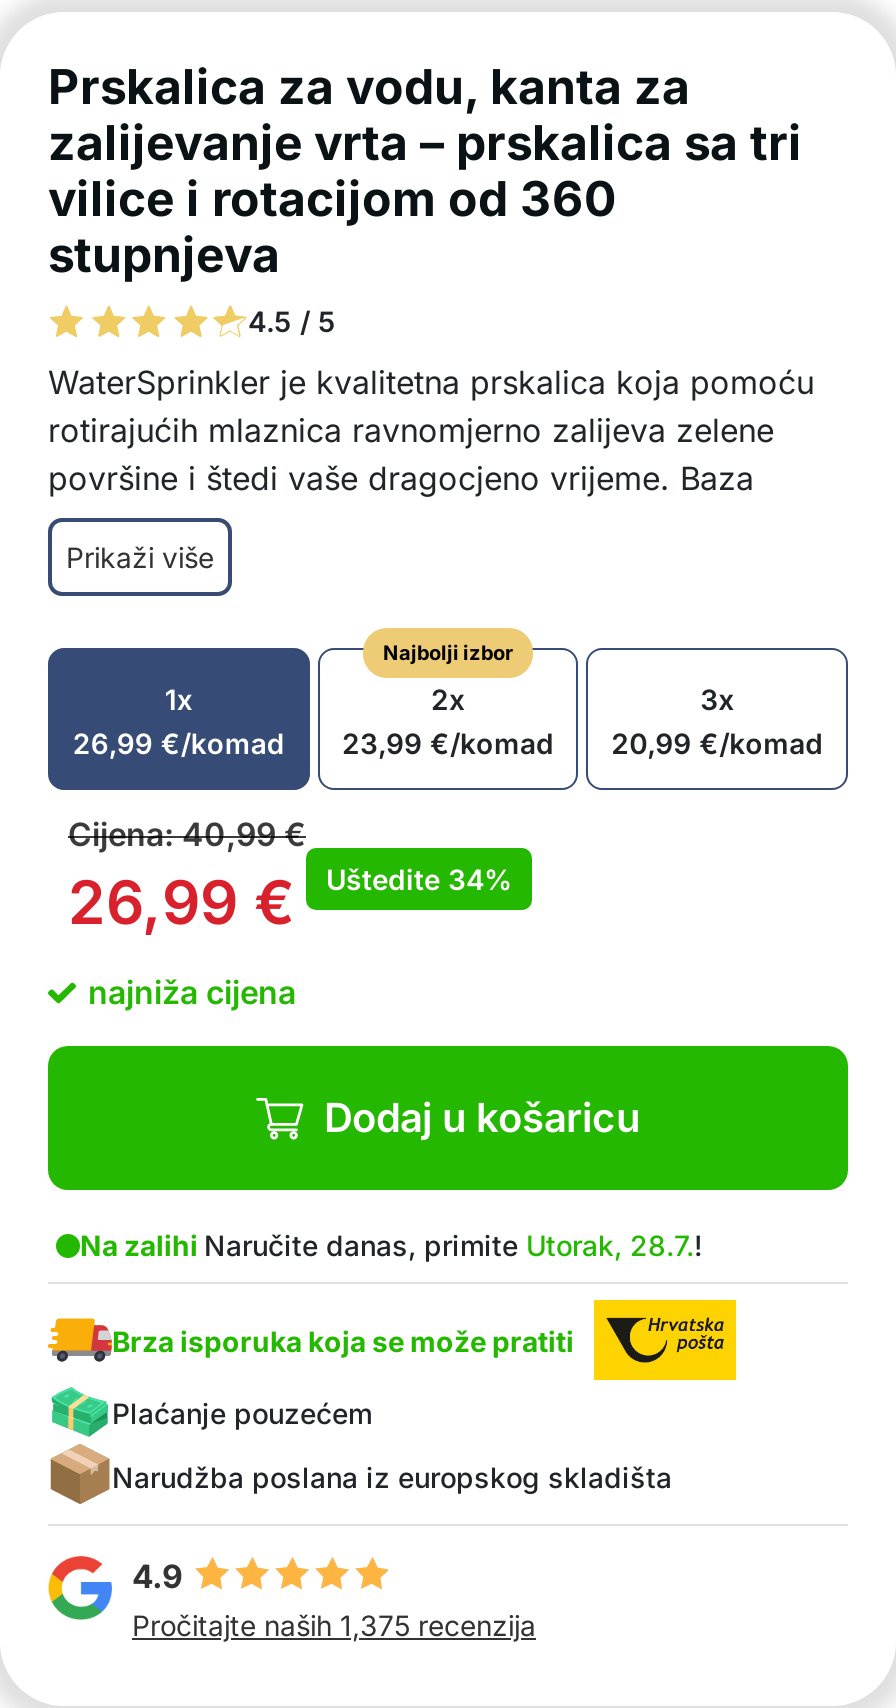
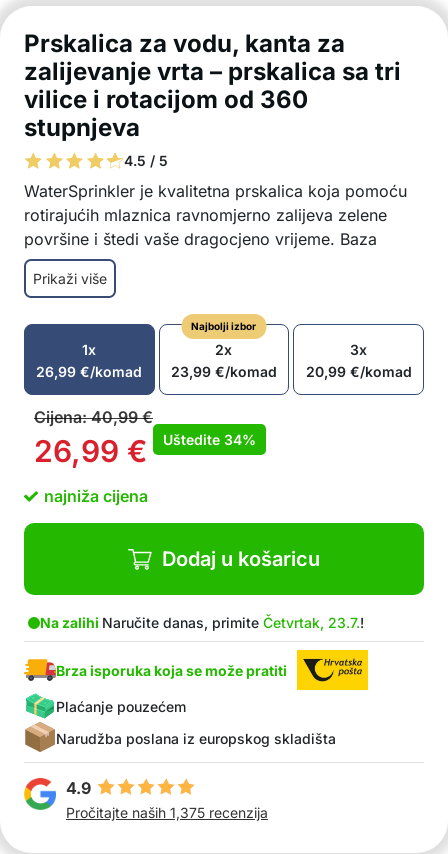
- Na zalihi Naručite danas, primite Utorak, 28.7.!
+ Na zalihi Naručite danas, primite Četvrtak, 23.7.!
